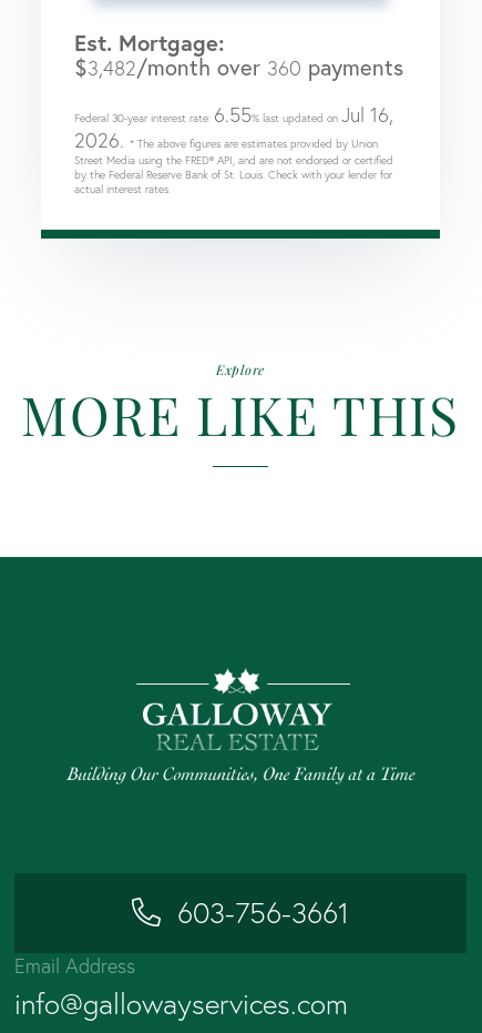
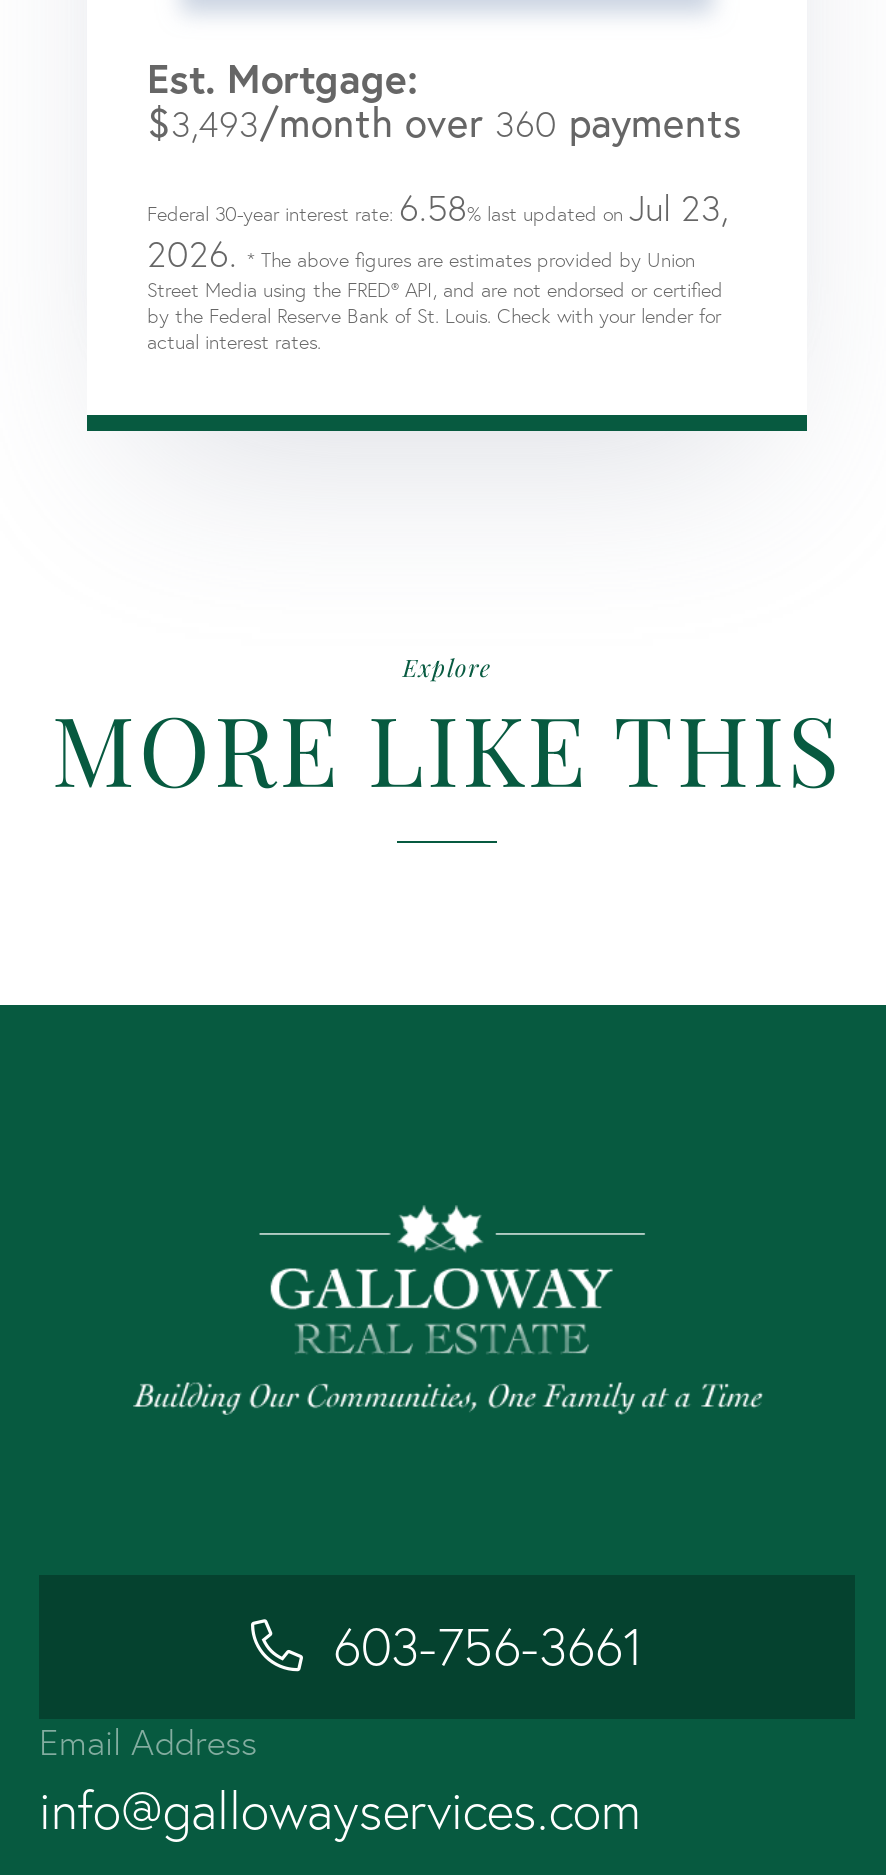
- $3,482/month over 360 payments
+ $3,493/month over 360 payments

- Federal 30-year interest rate: 6.55% last updated on Jul 16,
+ Federal 30-year interest rate: 6.58% last updated on Jul 23,
